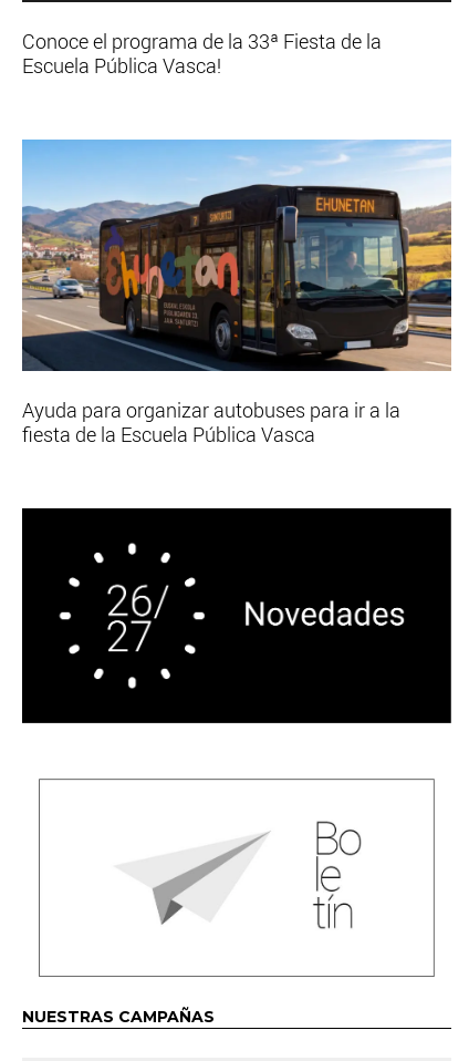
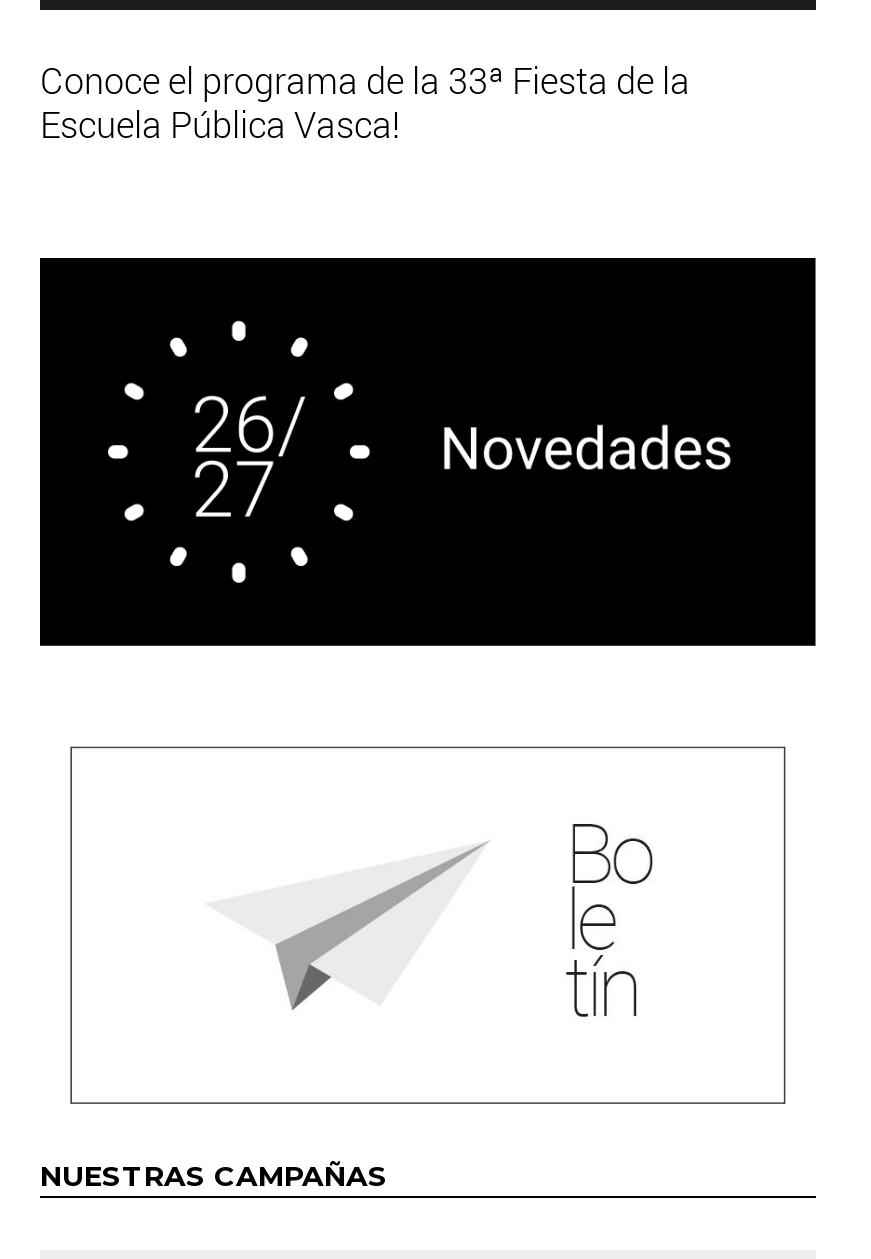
- [image]
- Ayuda para organizar autobuses para ir a la
- fiesta de la Escuela Pública Vasca
